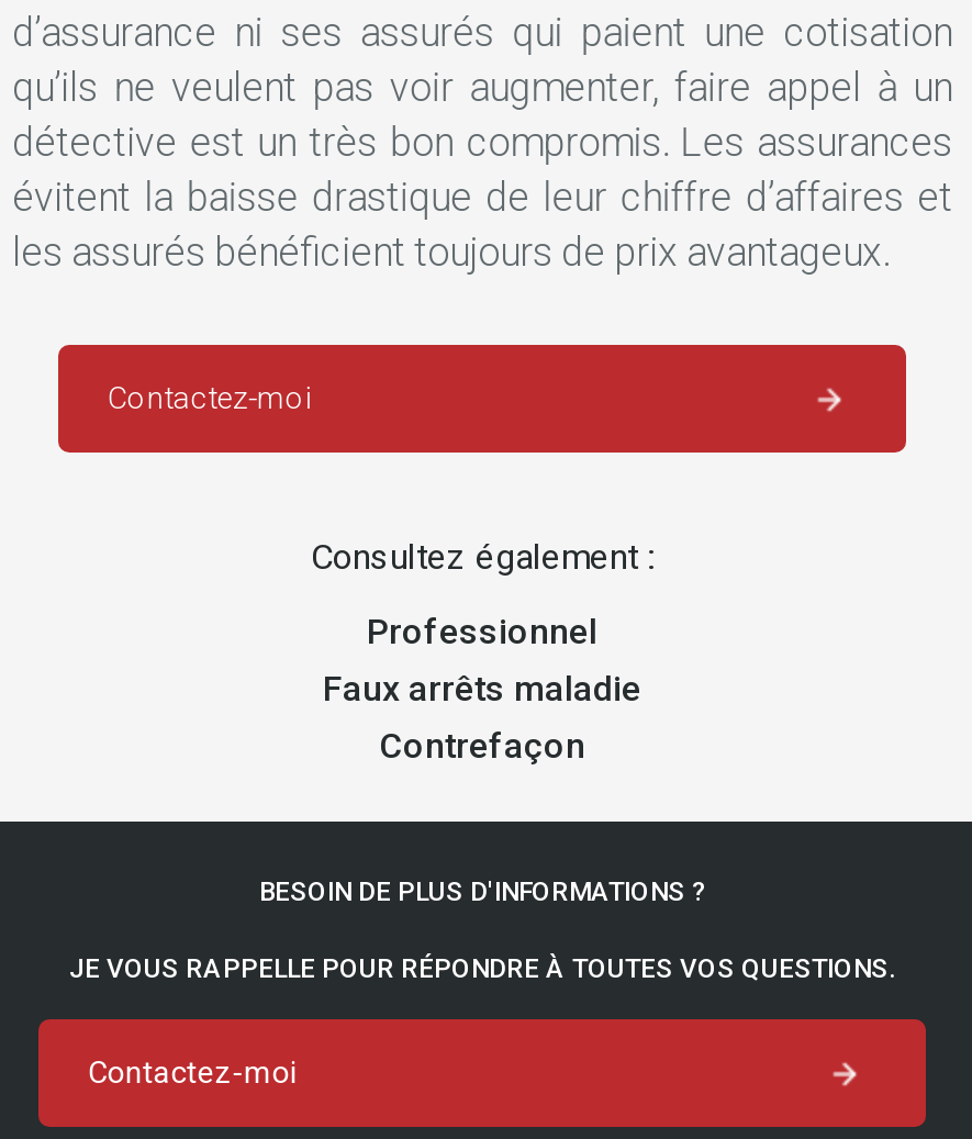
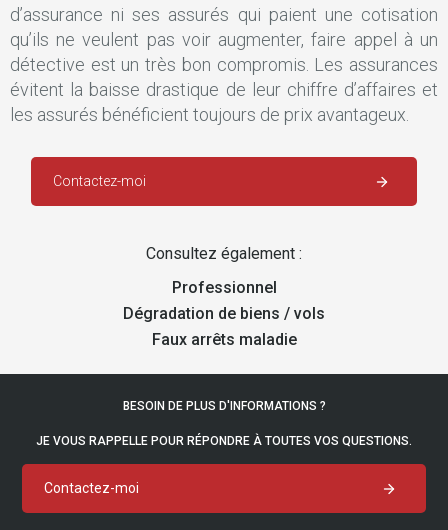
+ Dégradation de biens / vols

moved down: Faux arrêts maladie

- Contrefaçon
